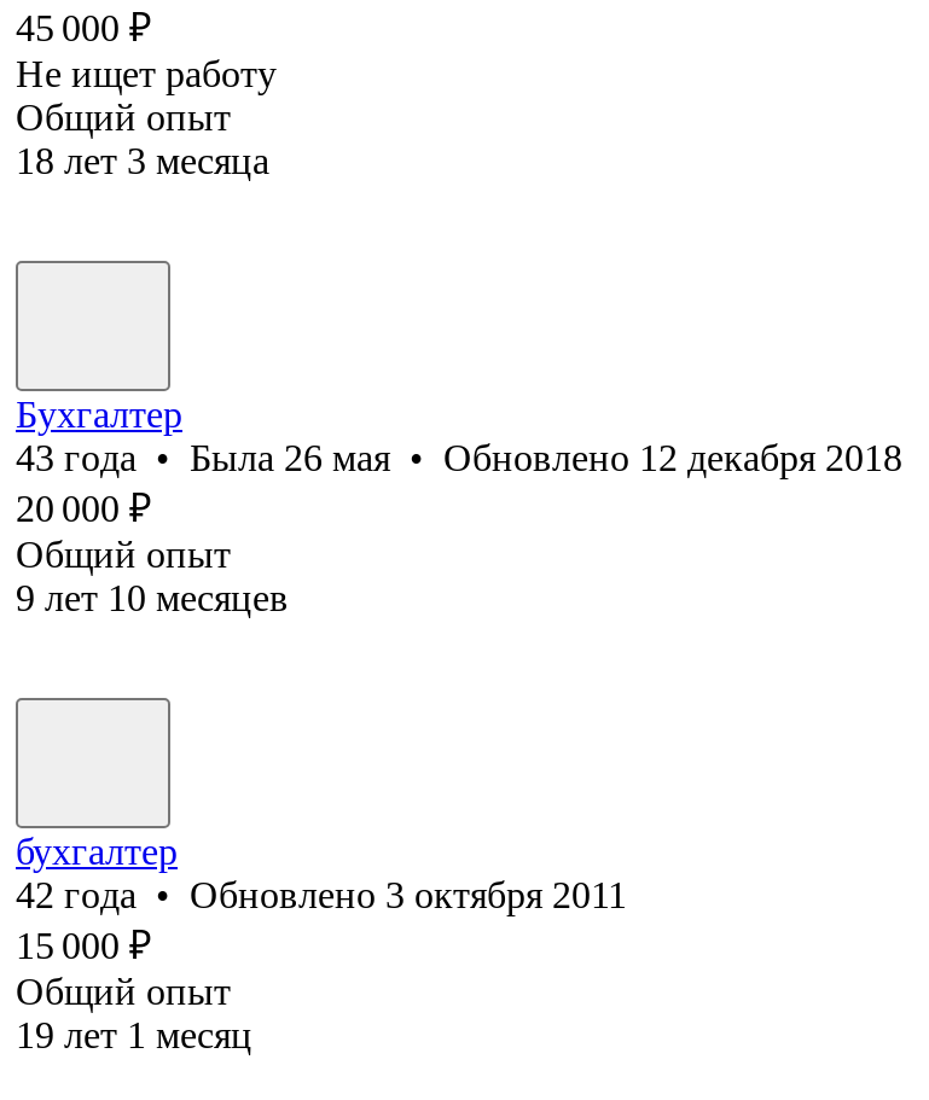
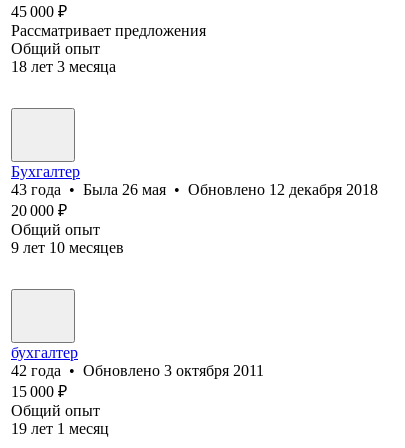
- Не ищет работу
+ Рассматривает предложения
